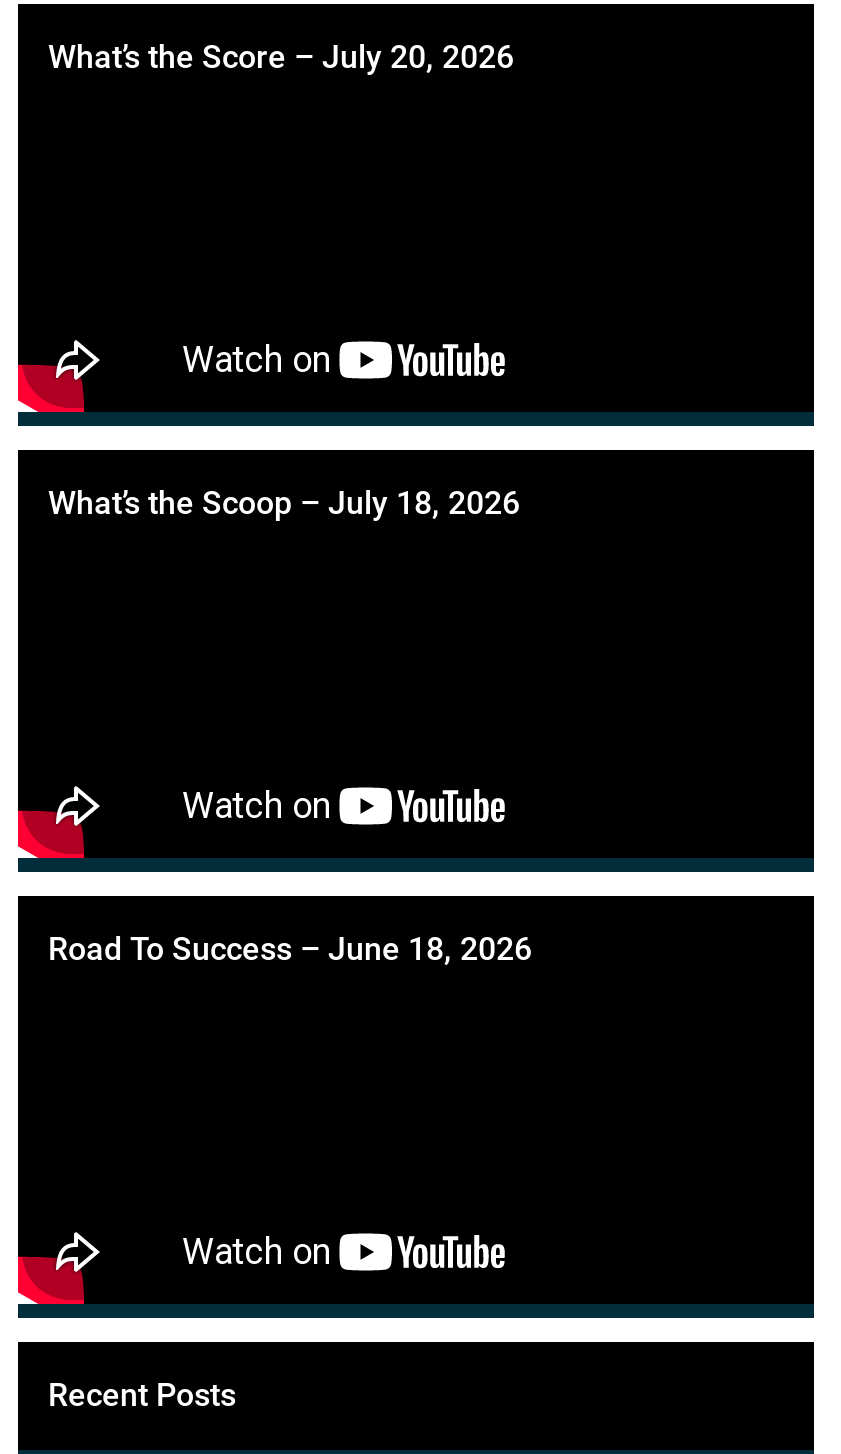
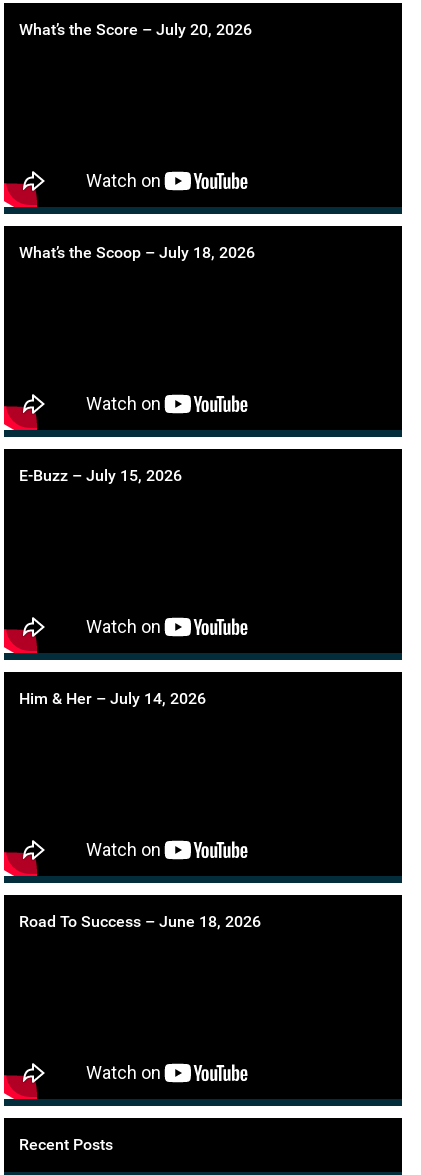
+ E-Buzz – July 15, 2026

+ Him & Her – July 14, 2026
